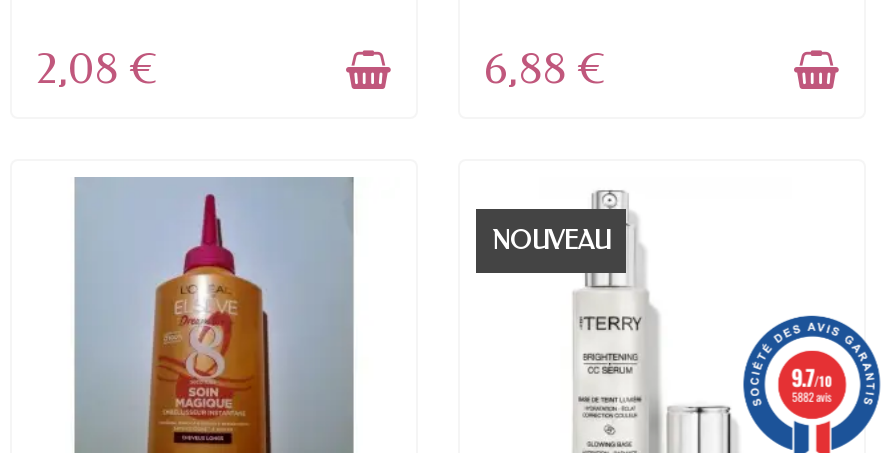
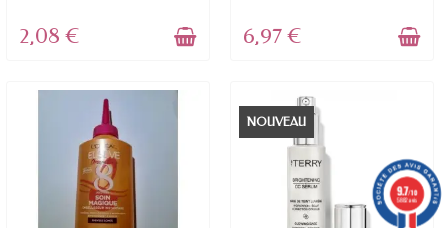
- 6,88 €
+ 6,97 €
